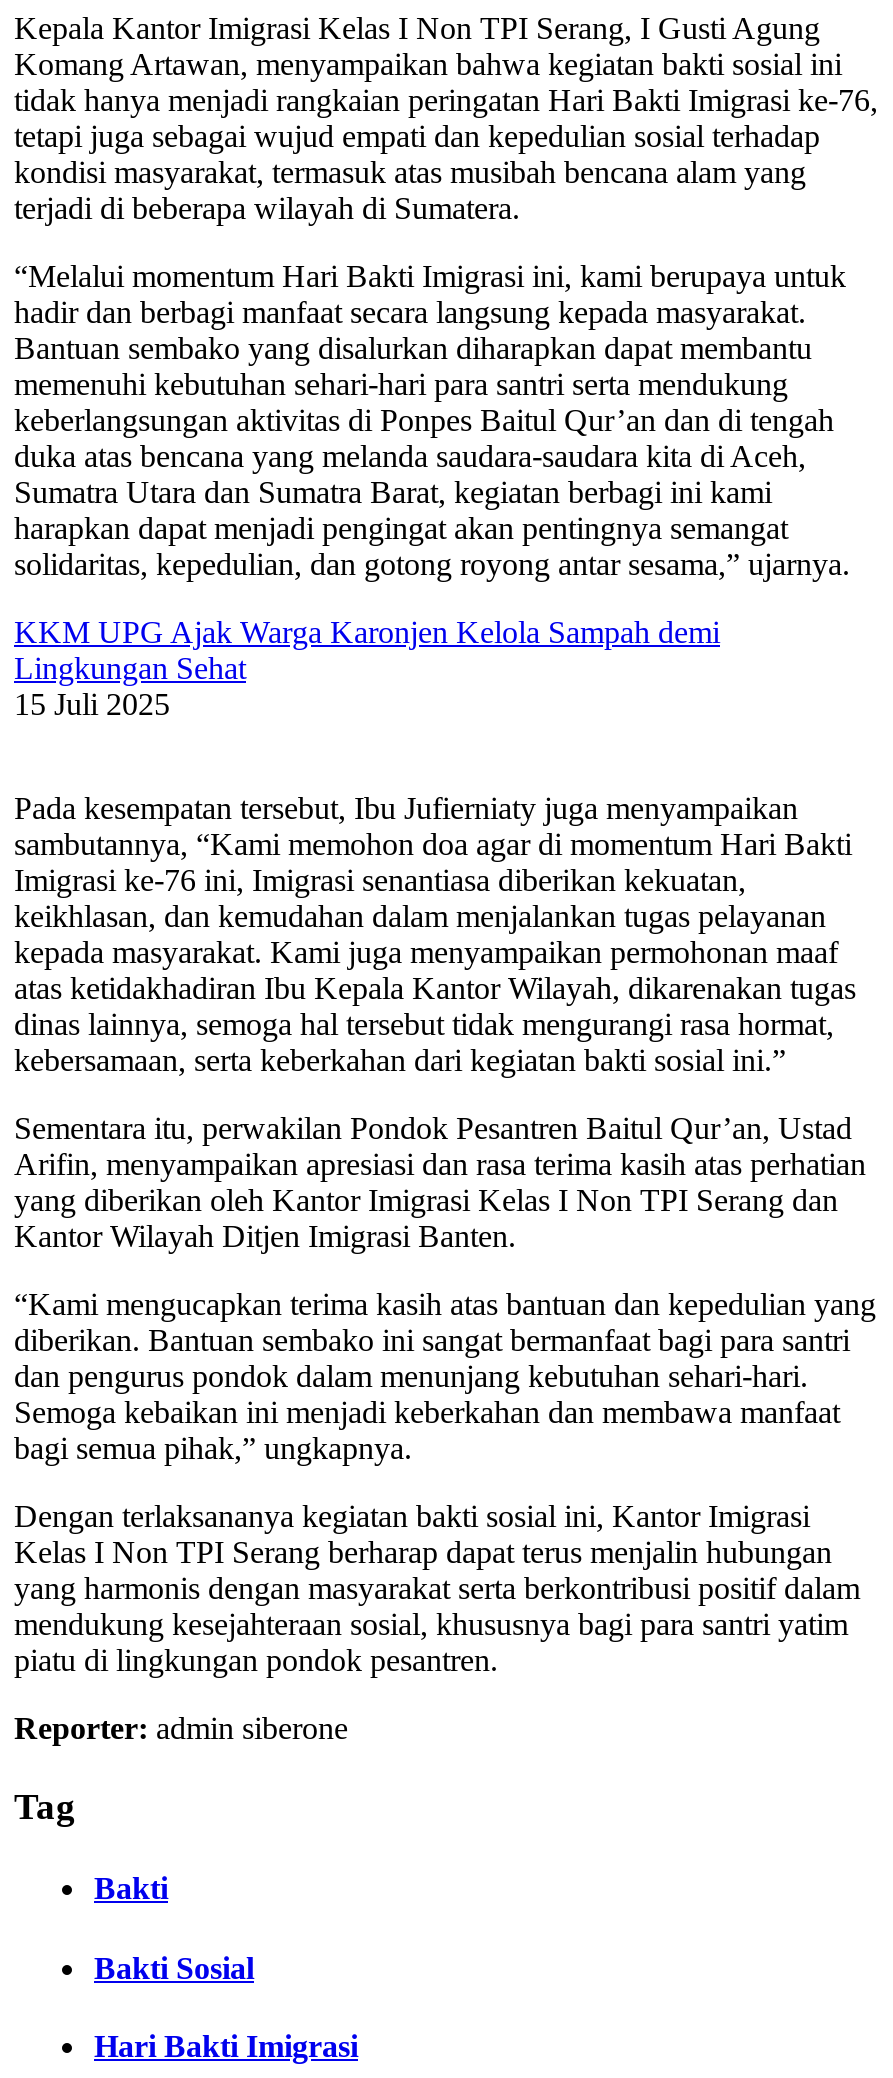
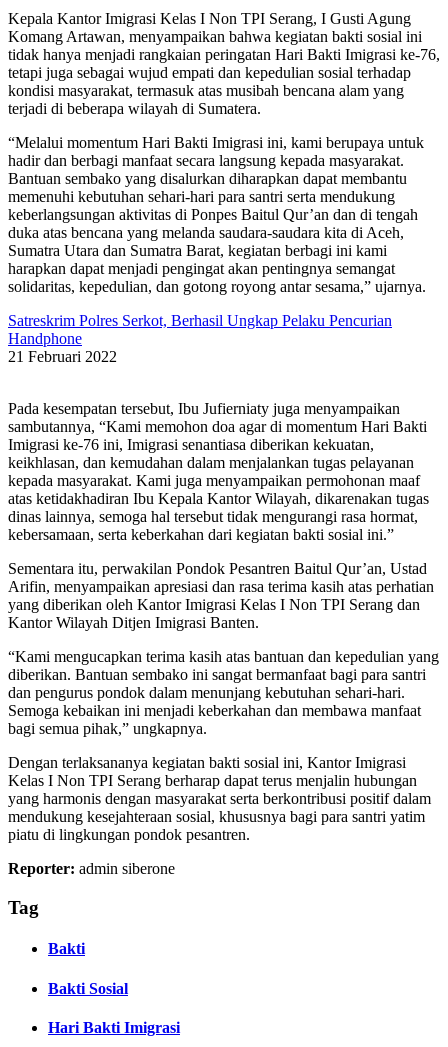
- KKM UPG Ajak Warga Karonjen Kelola Sampah demi
- Lingkungan Sehat
- 15 Juli 2025
+ Satreskrim Polres Serkot, Berhasil Ungkap Pelaku Pencurian
+ Handphone
+ 21 Februari 2022
